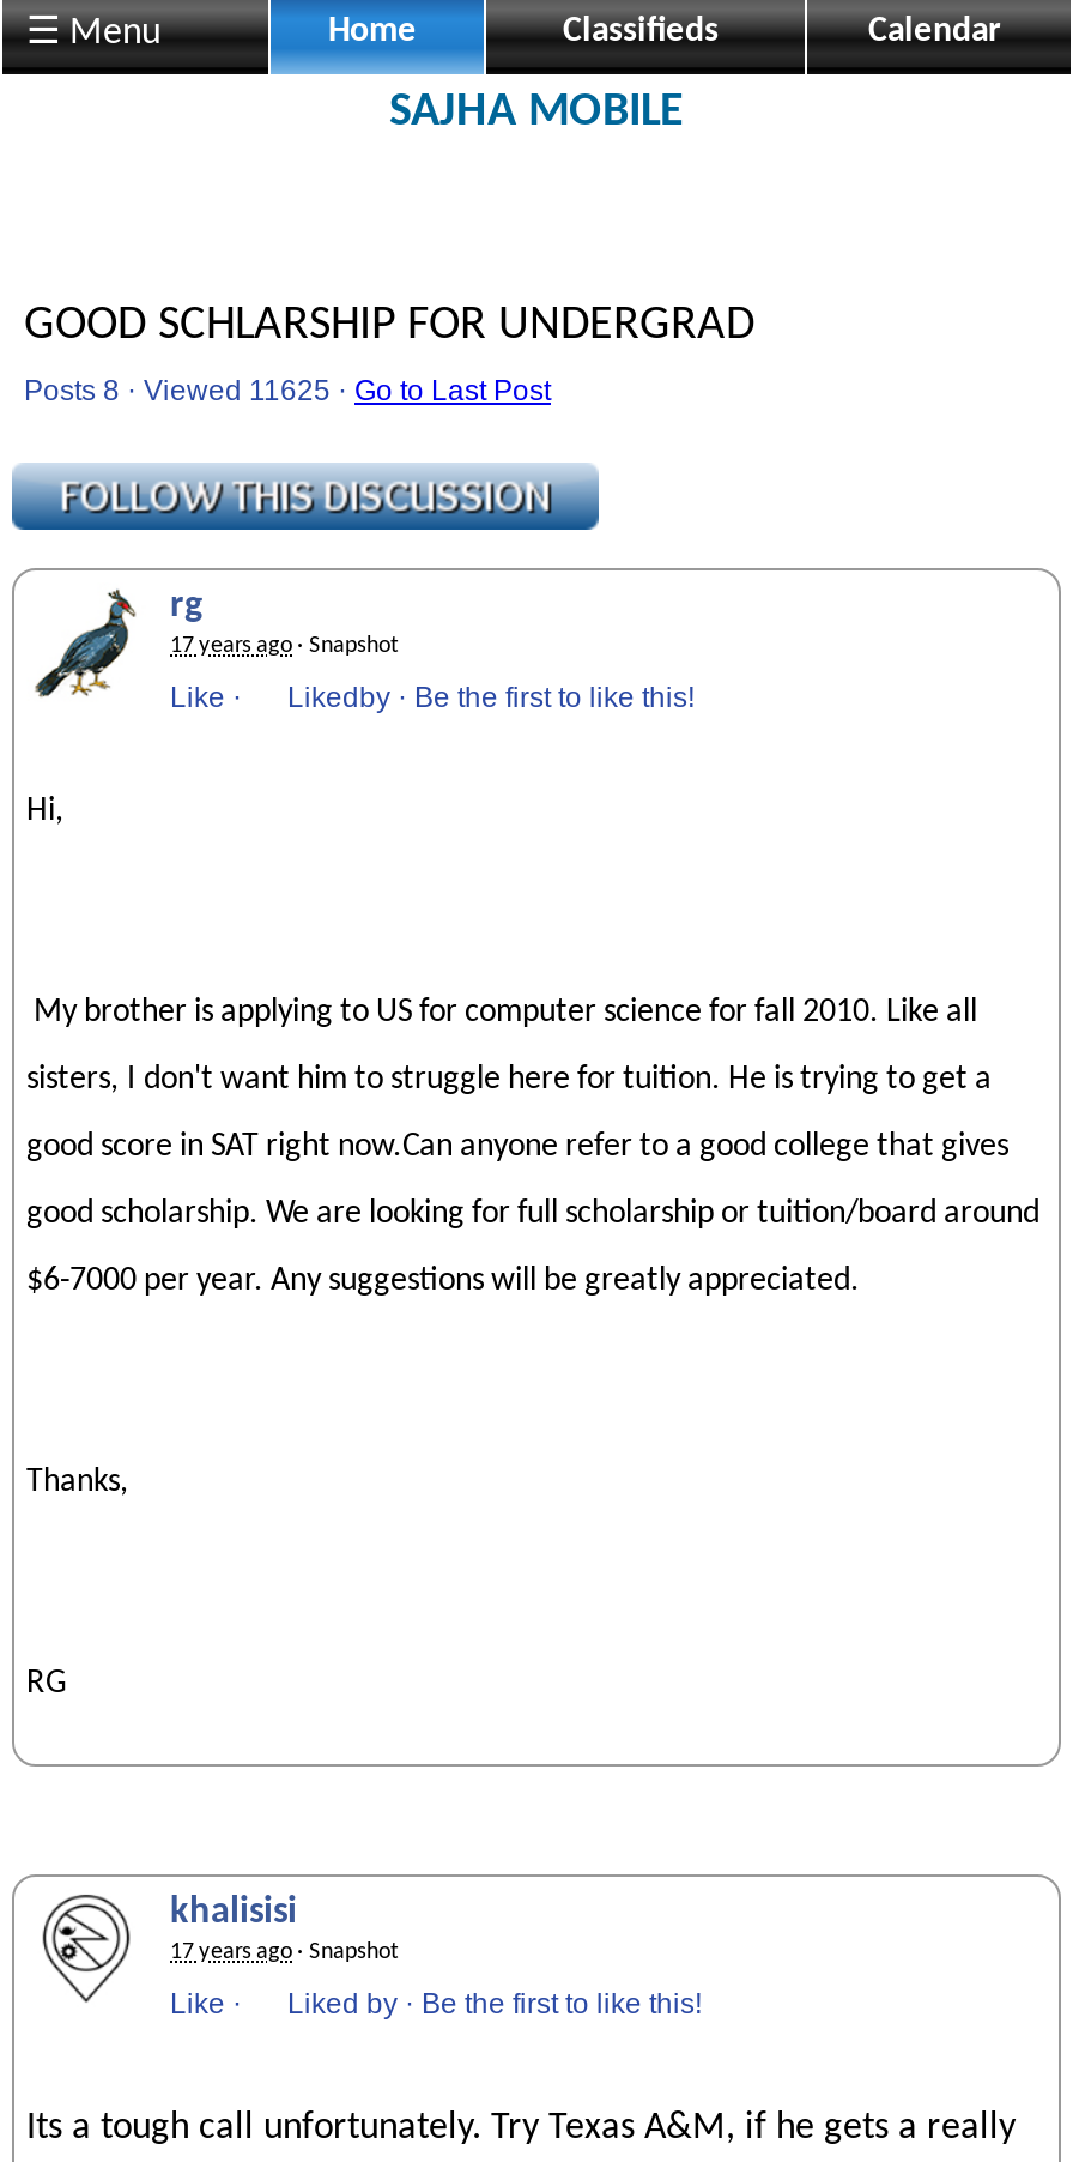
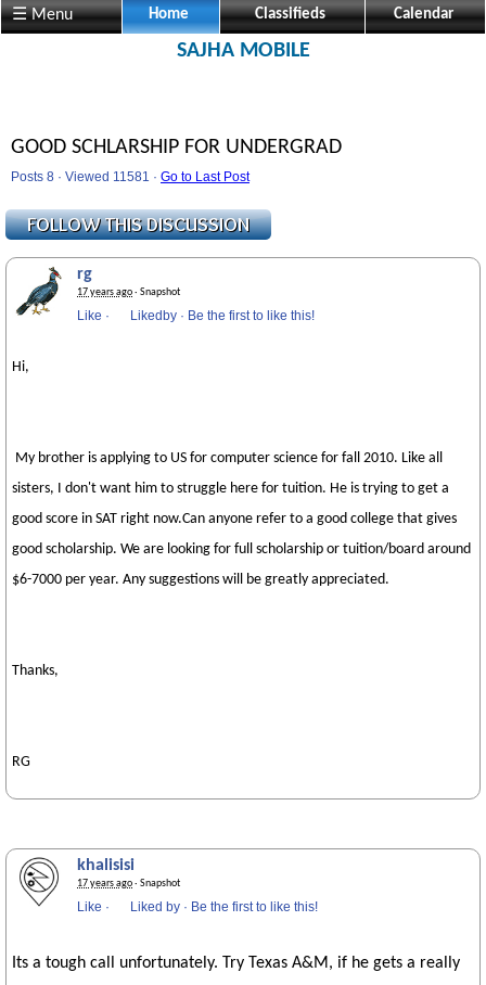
- Posts 8 · Viewed 11625 · Go to Last Post
+ Posts 8 · Viewed 11581 · Go to Last Post
